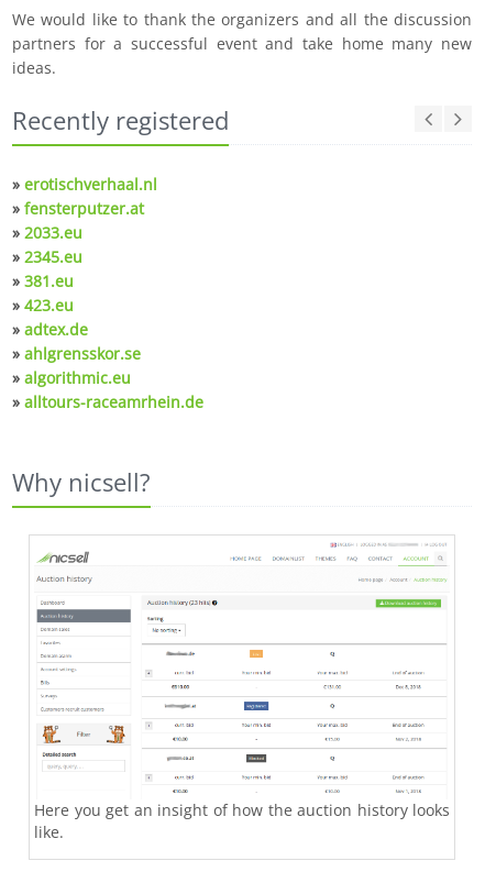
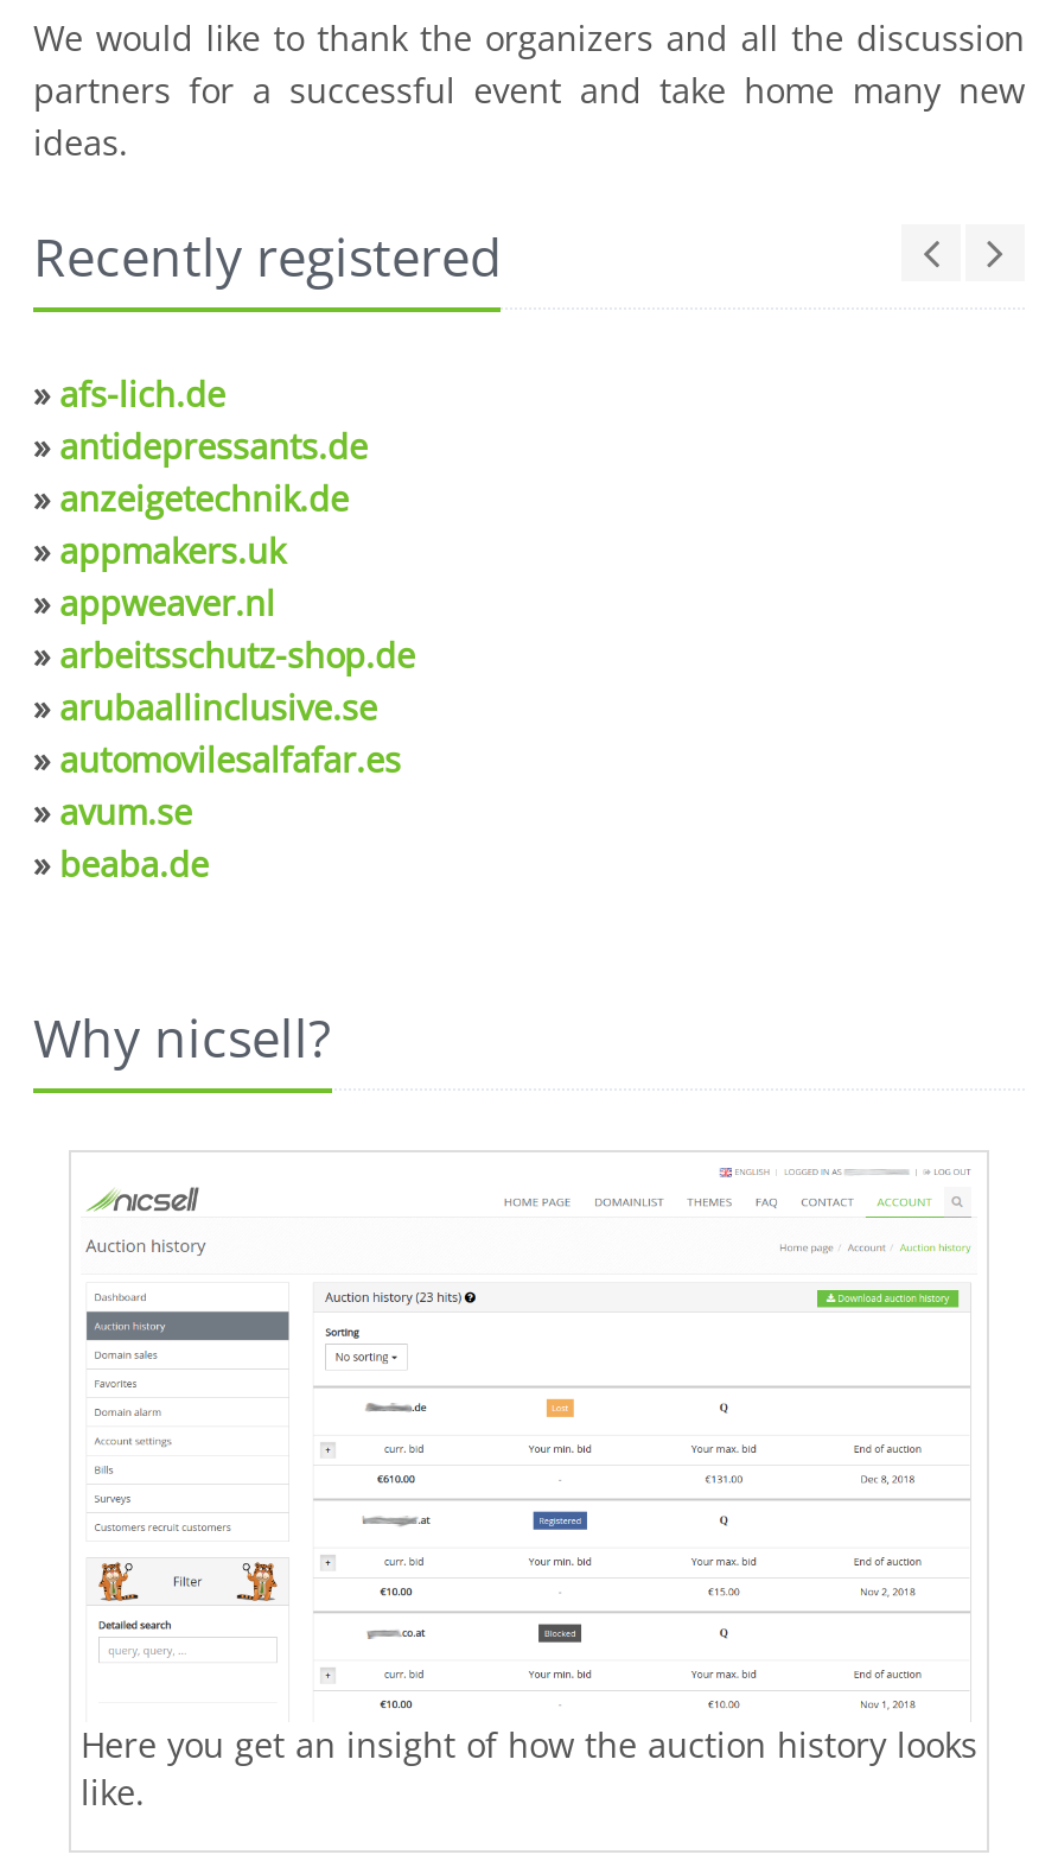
- » erotischverhaal.nl
- » fensterputzer.at
- » 2033.eu
- » 2345.eu
- » 381.eu
- » 423.eu
- » adtex.de
- » ahlgrensskor.se
- » algorithmic.eu
- » alltours-raceamrhein.de
+ » afs-lich.de
+ » antidepressants.de
+ » anzeigetechnik.de
+ » appmakers.uk
+ » appweaver.nl
+ » arbeitsschutz-shop.de
+ » arubaallinclusive.se
+ » automovilesalfafar.es
+ » avum.se
+ » beaba.de
